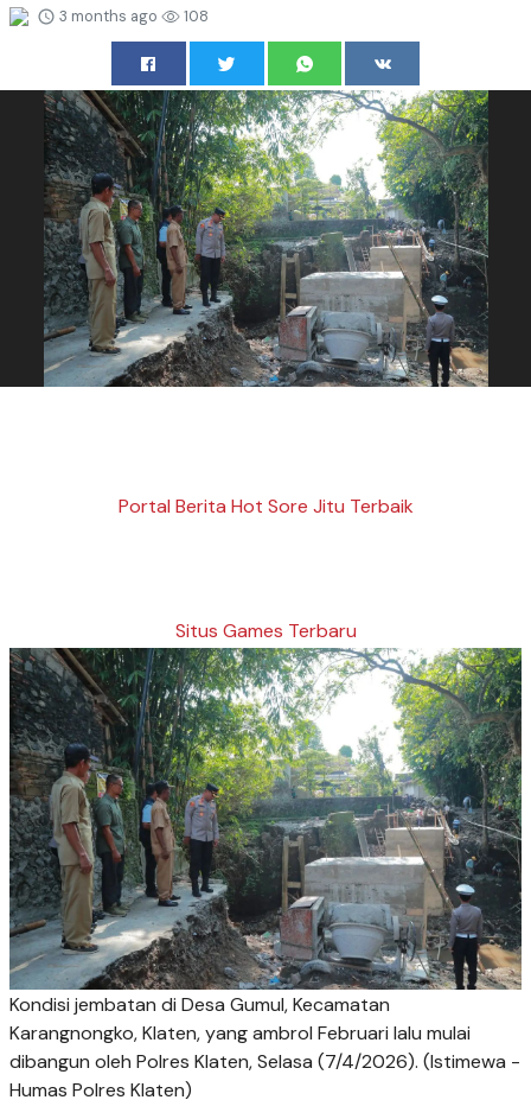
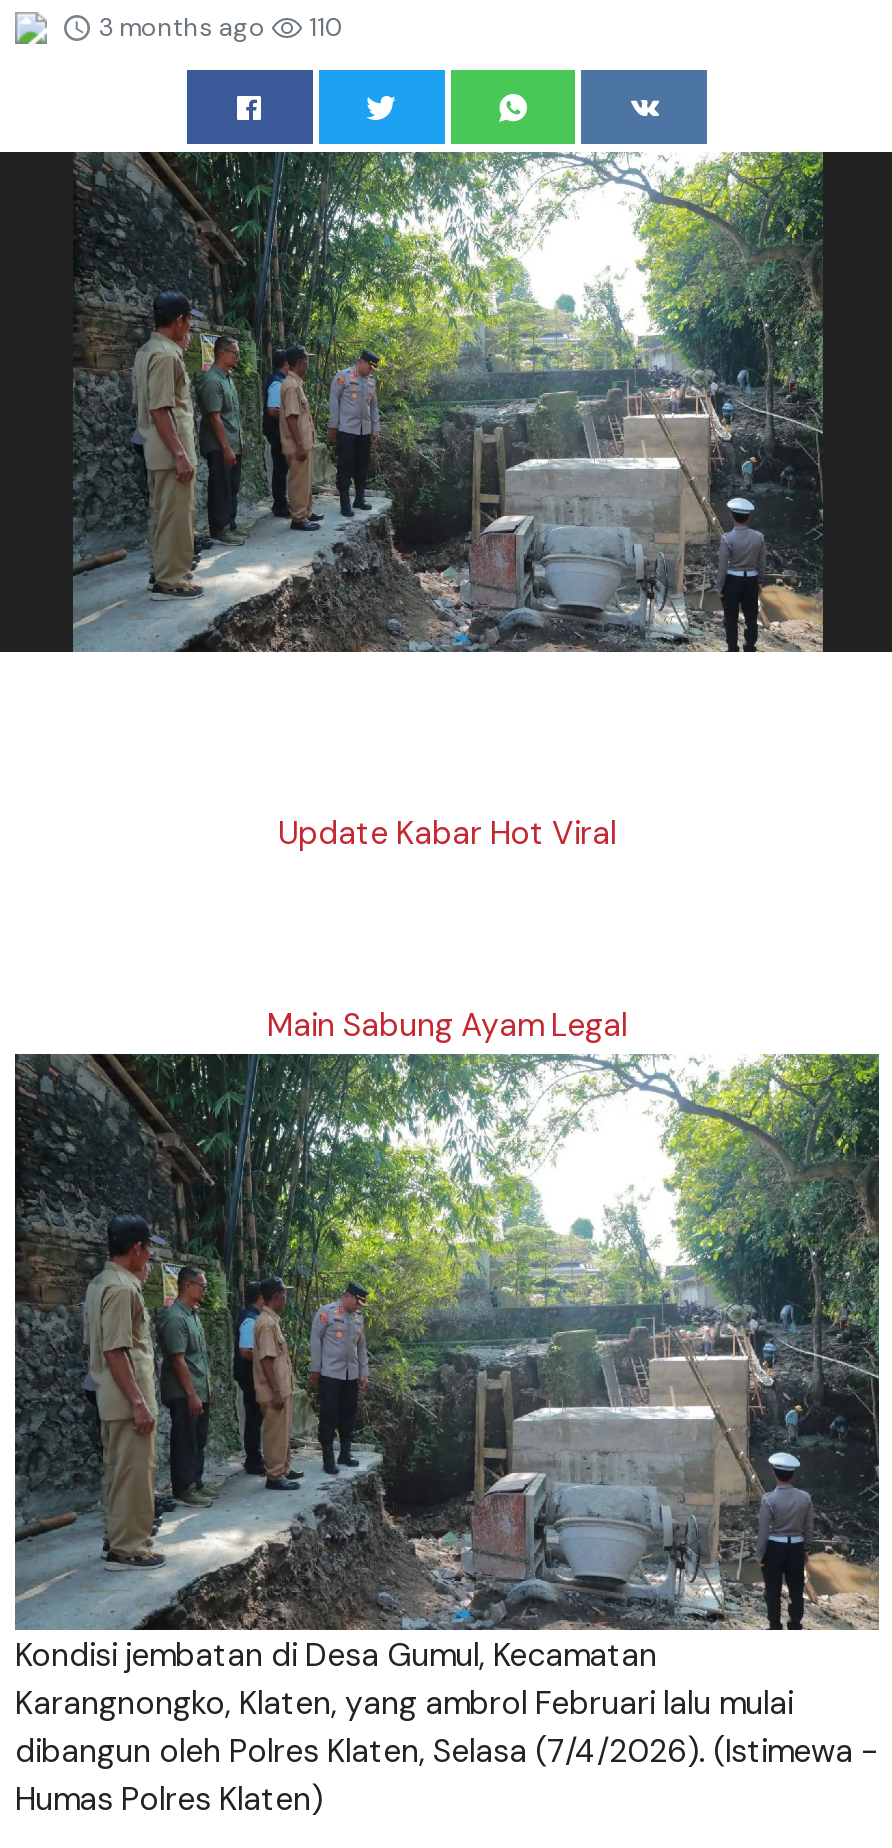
- 3 months ago 108
+ 3 months ago 110

- Portal Berita Hot Sore Jitu Terbaik
+ Update Kabar Hot Viral

- Situs Games Terbaru
+ Main Sabung Ayam Legal
